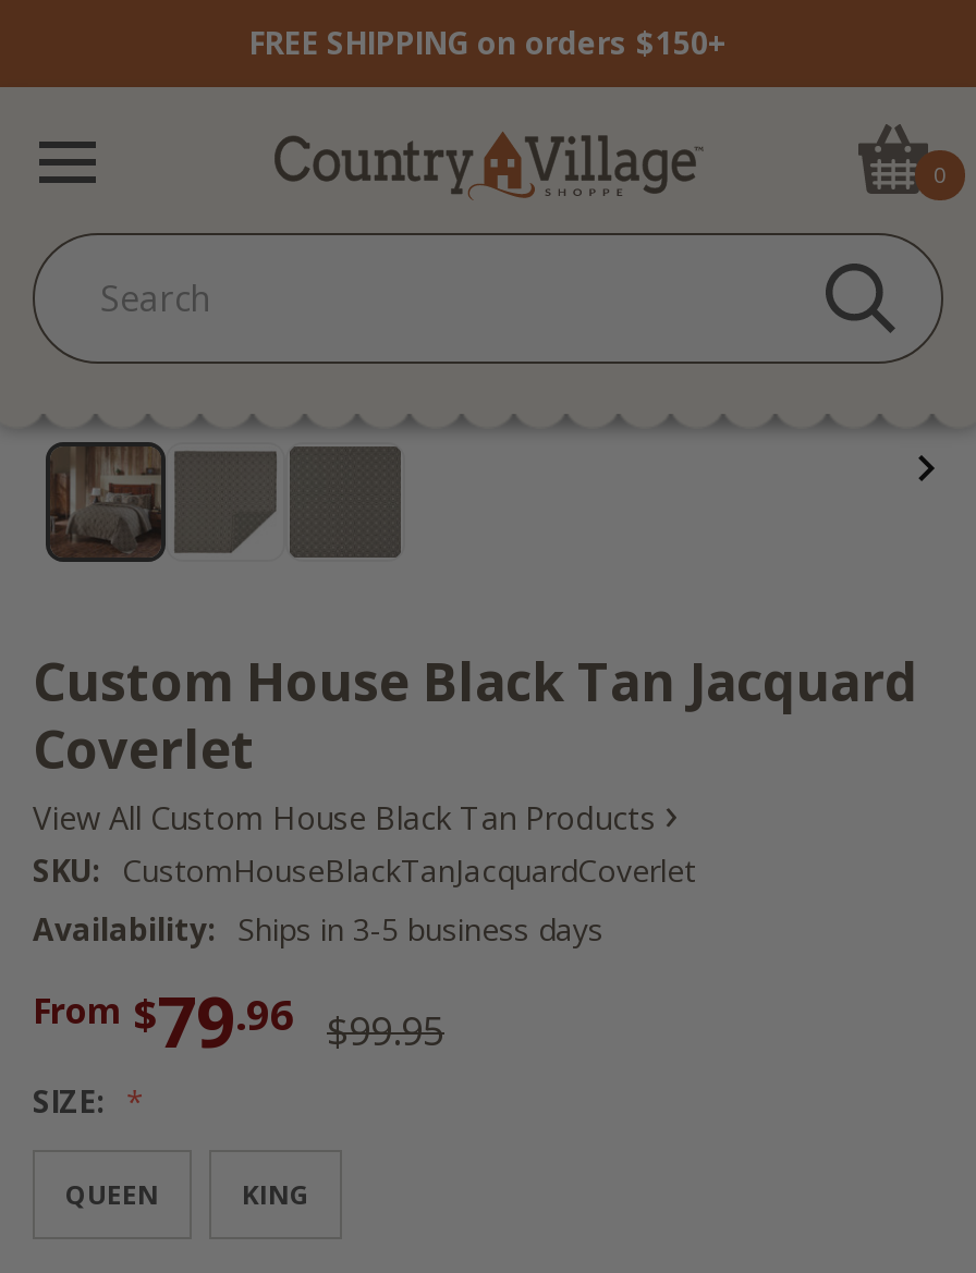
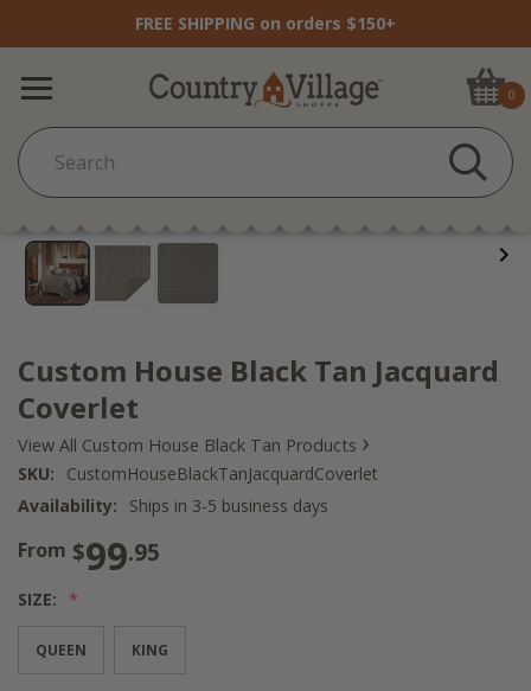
- From $79.96
- $99.95
+ From $99.95
